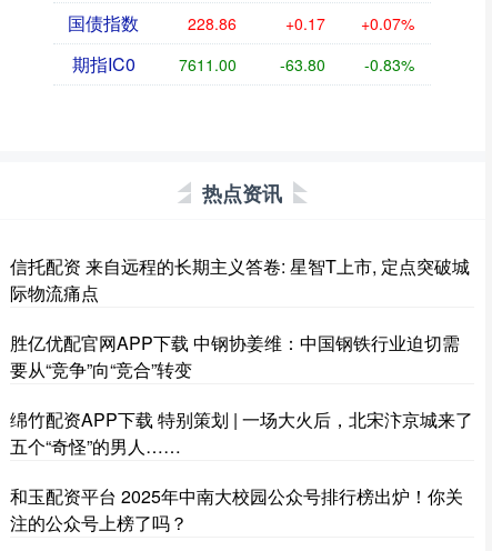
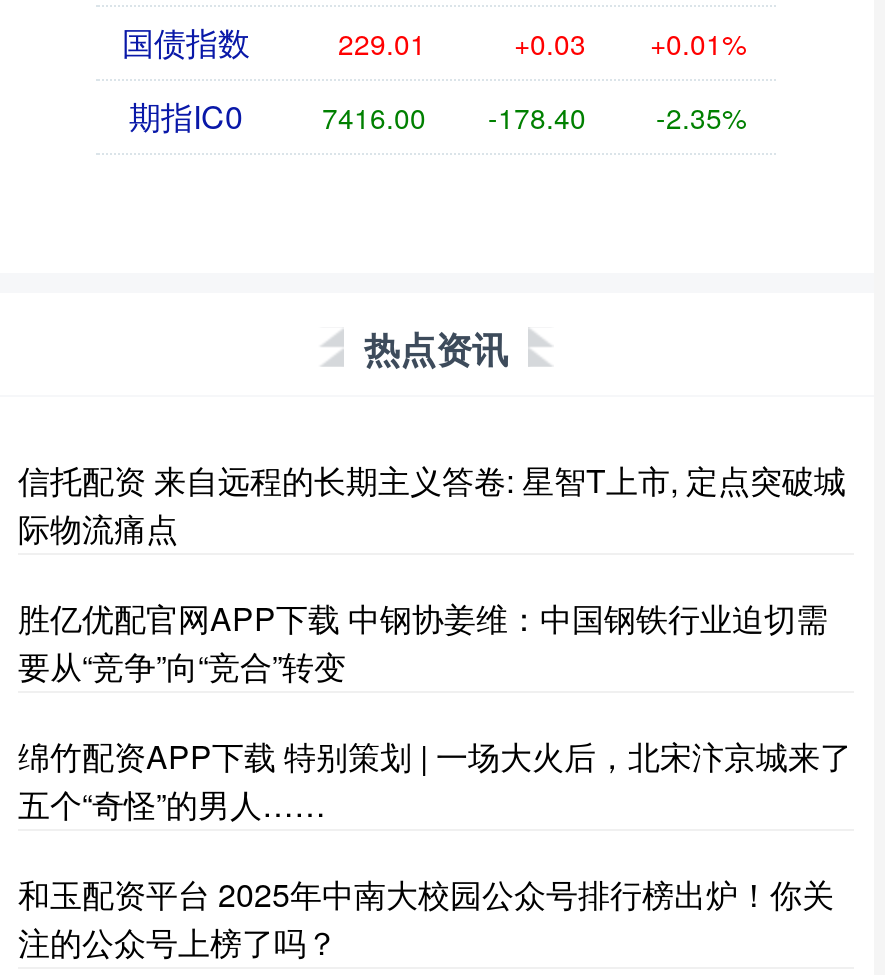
- 228.86
+ 229.01

- +0.17
+ +0.03

- +0.07%
+ +0.01%

- 7611.00
+ 7416.00

- -63.80
+ -178.40

- -0.83%
+ -2.35%
